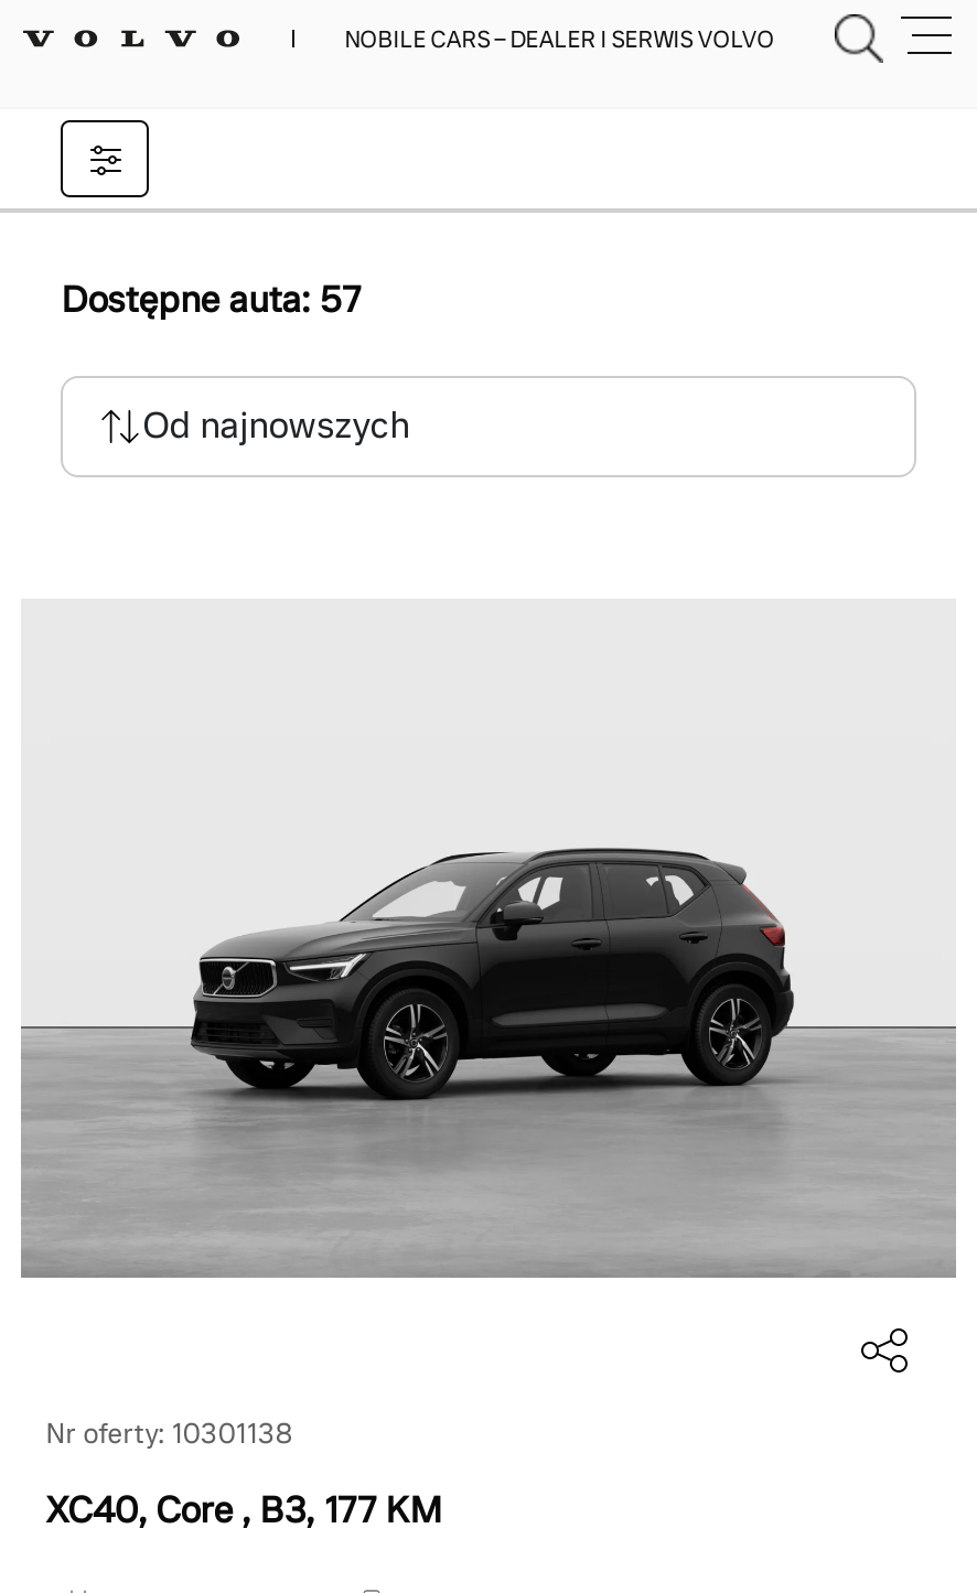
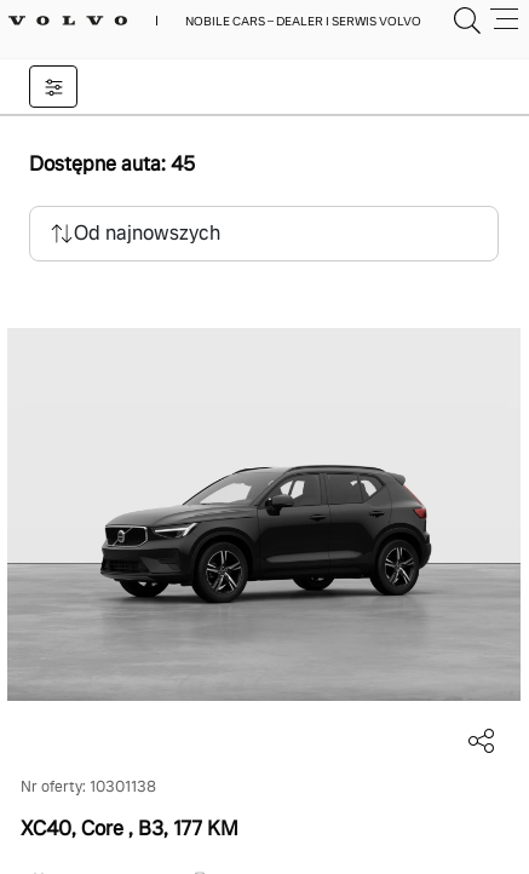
- Dostępne auta: 57
+ Dostępne auta: 45
